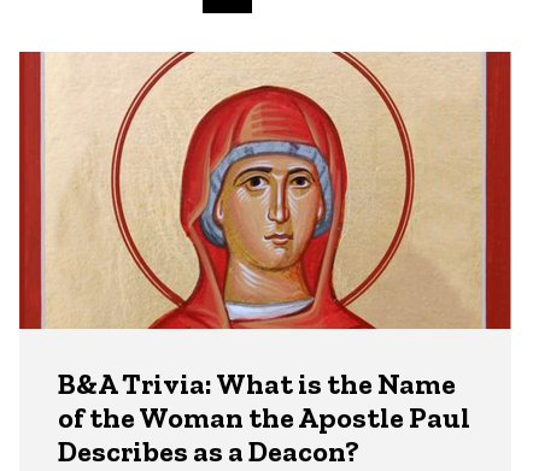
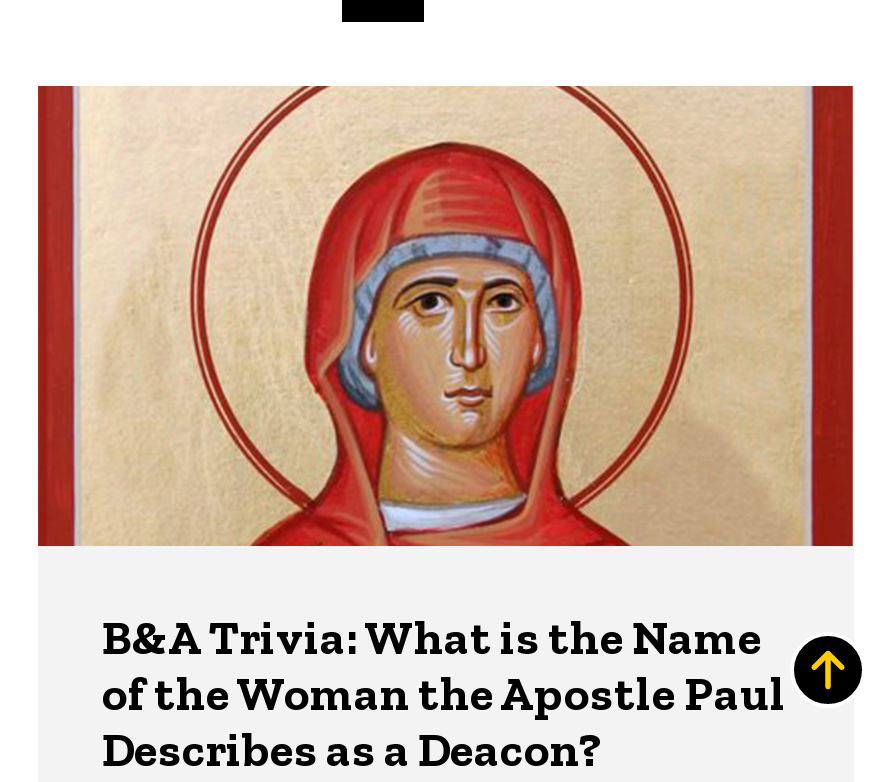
+ [image]
